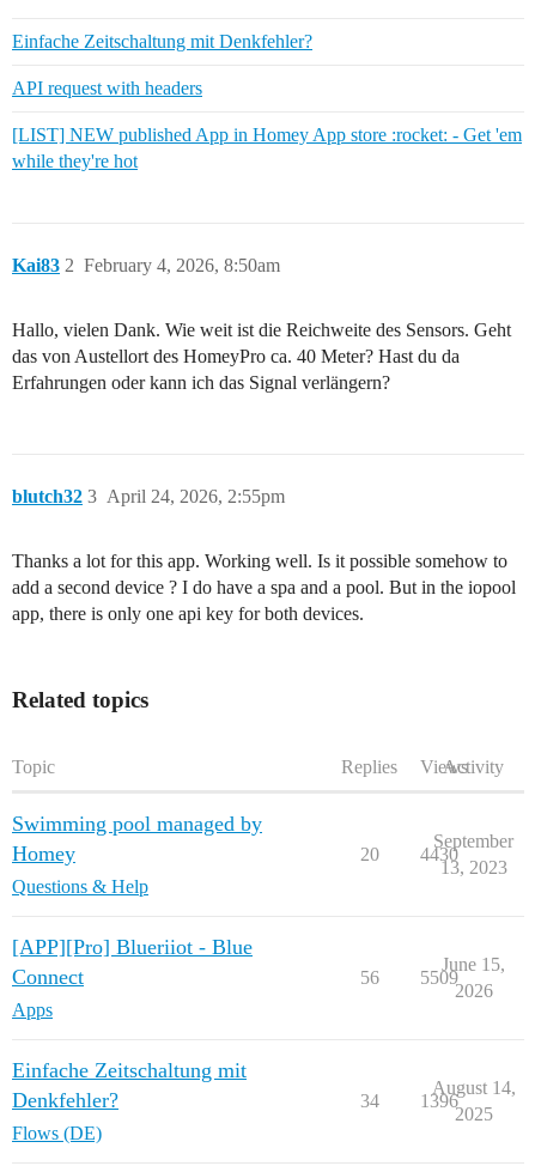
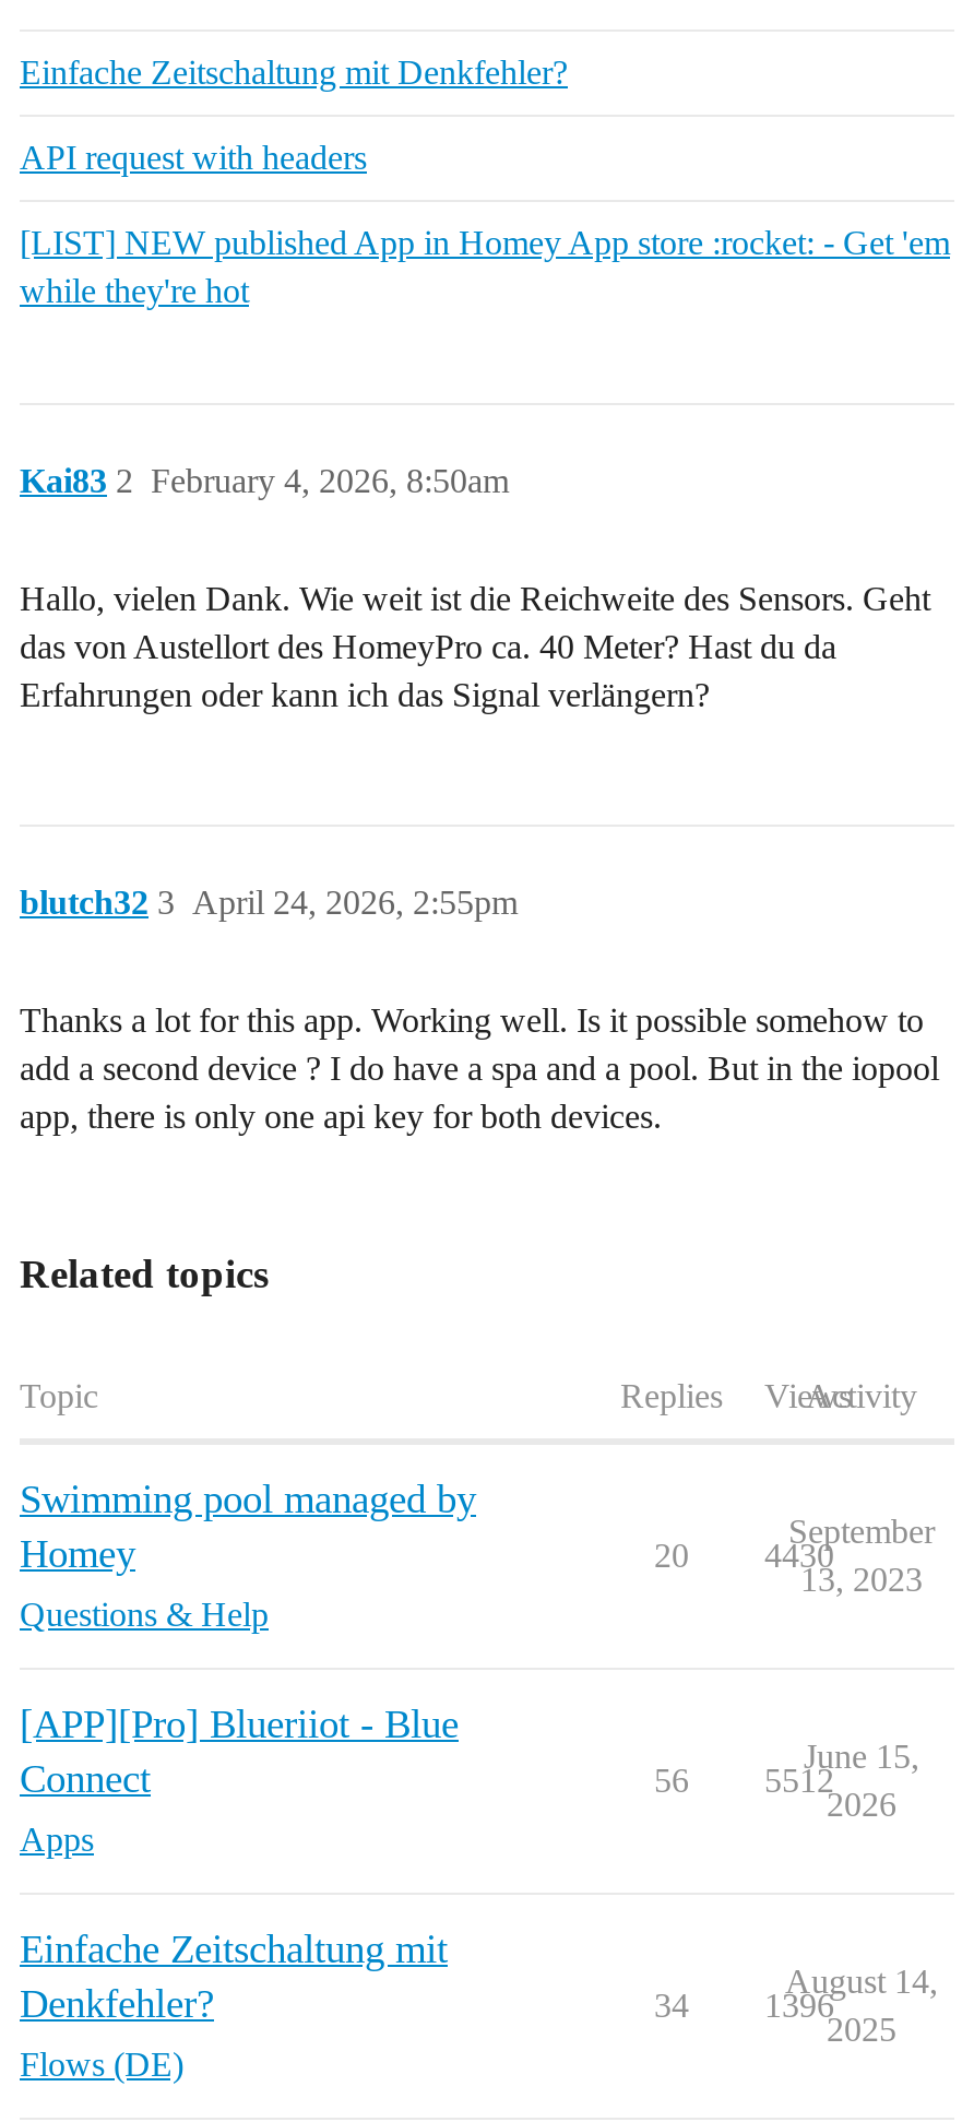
- 5509
+ 5512
